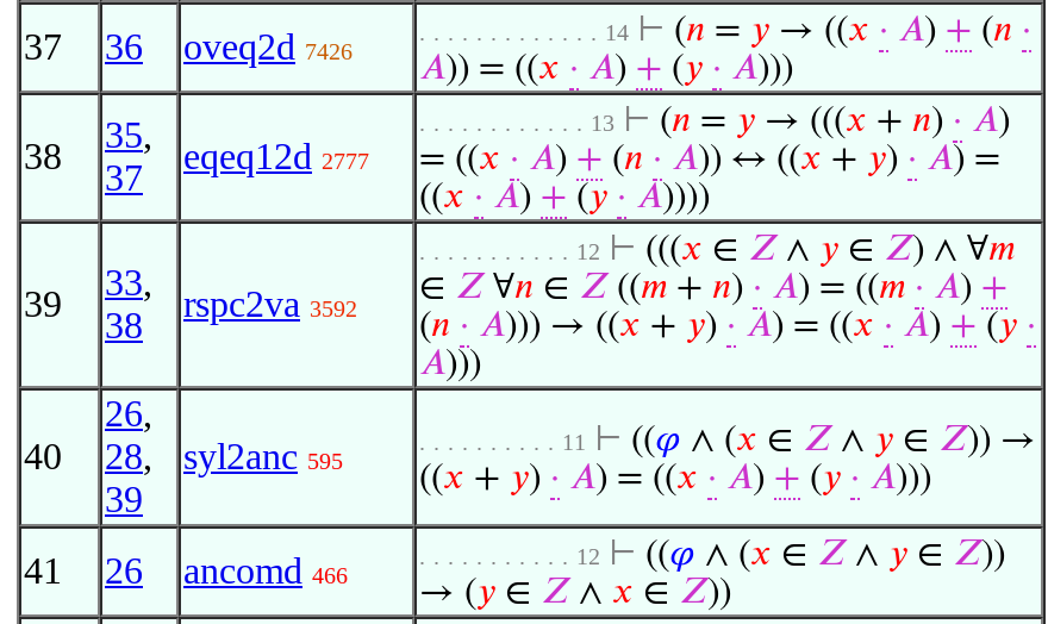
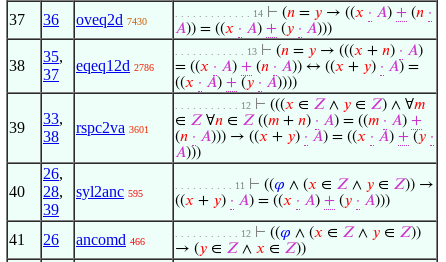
- oveq2d 7426
+ oveq2d 7430

- eqeq12d 2777
+ eqeq12d 2786

- rspc2va 3592
+ rspc2va 3601
